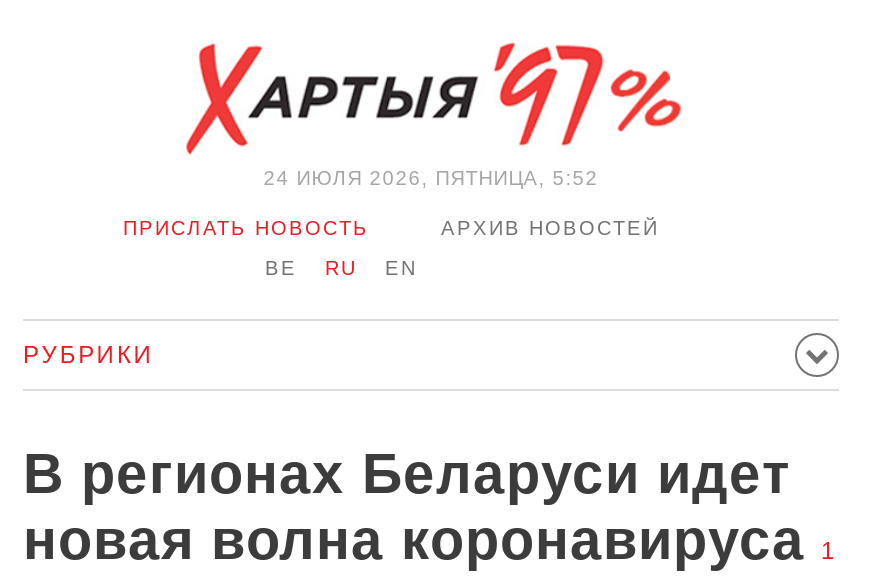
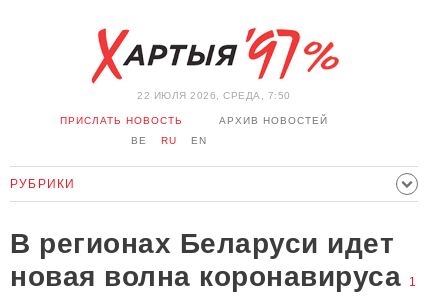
- 24 ИЮЛЯ 2026, ПЯТНИЦА, 5:52
+ 22 ИЮЛЯ 2026, СРЕДА, 7:50
